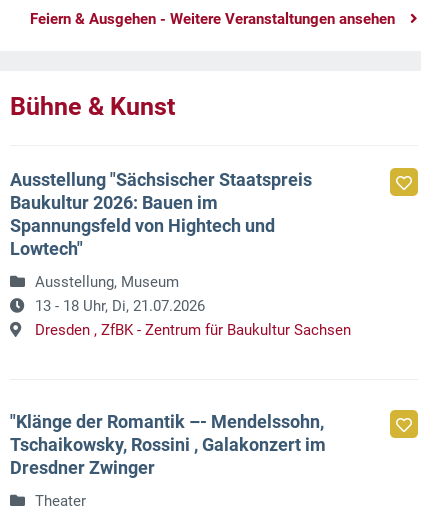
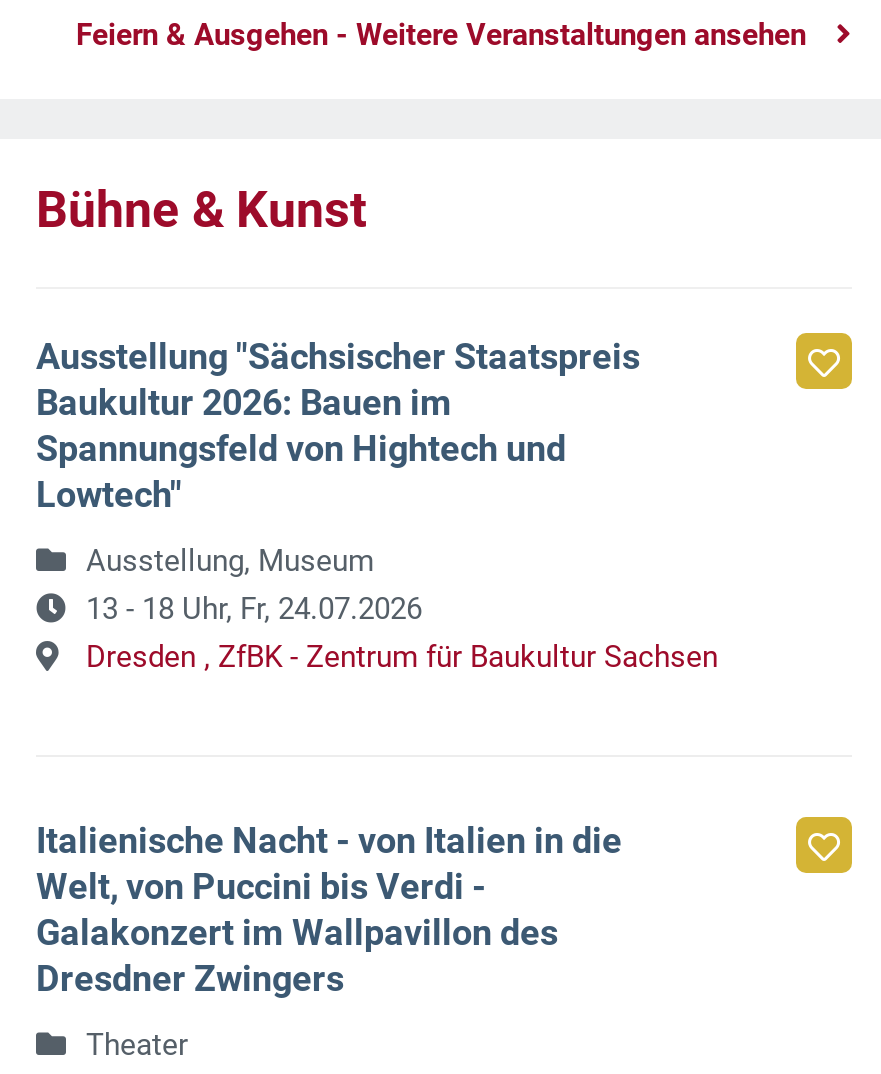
- 13 - 18 Uhr, Di, 21.07.2026
+ 13 - 18 Uhr, Fr, 24.07.2026

- "Klänge der Romantik –- Mendelssohn,
- Tschaikowsky, Rossini , Galakonzert im
- Dresdner Zwinger
+ Italienische Nacht - von Italien in die
+ Welt, von Puccini bis Verdi -
+ Galakonzert im Wallpavillon des
+ Dresdner Zwingers
